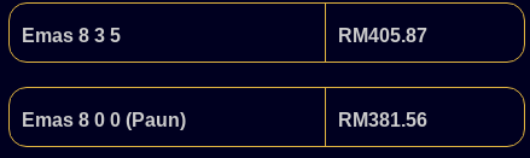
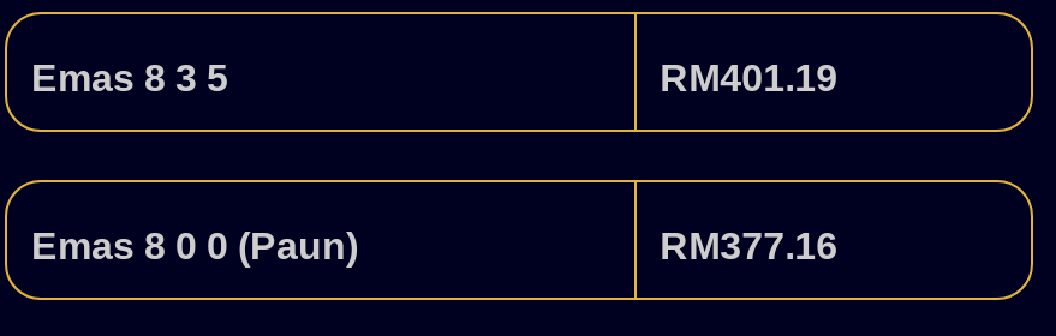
- RM405.87
+ RM401.19

- RM381.56
+ RM377.16
